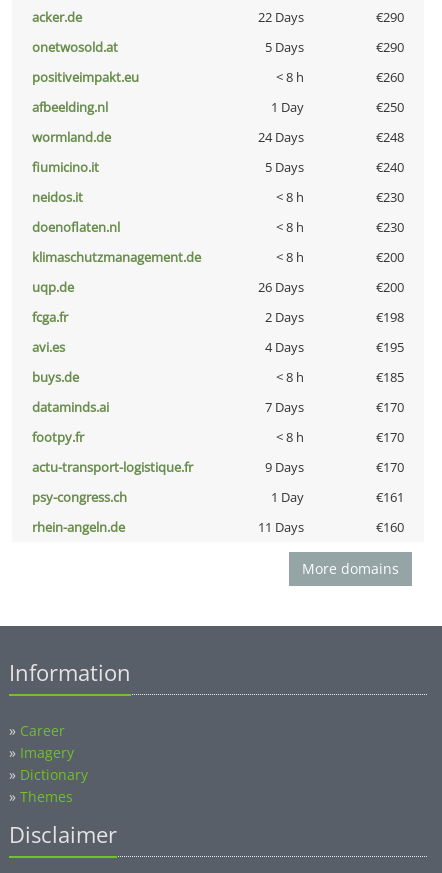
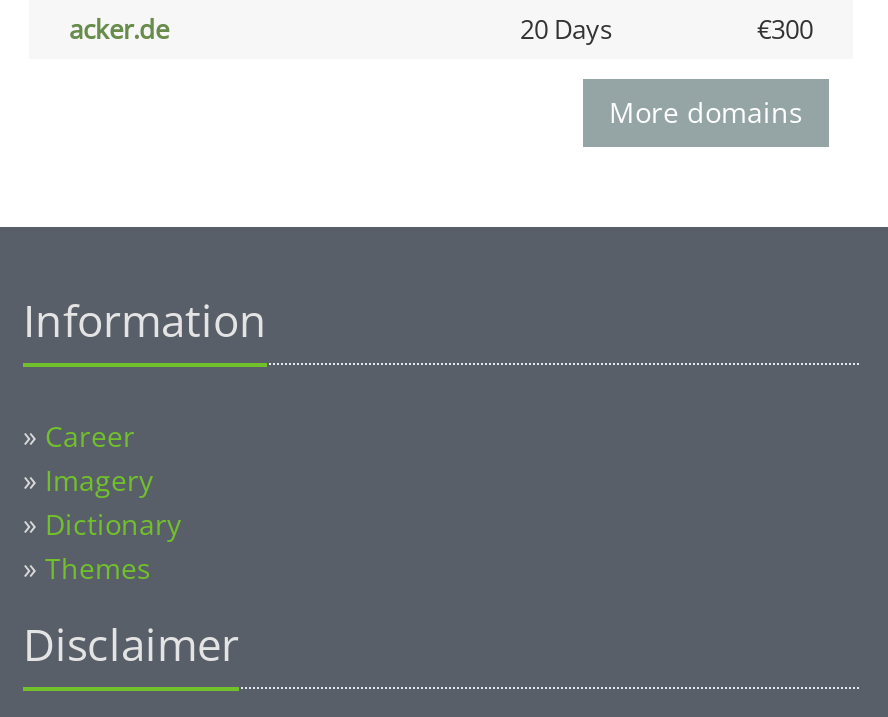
- 22 Days
- €290
- onetwosold.at
- 5 Days
- €290
- positiveimpakt.eu
- < 8 h
- €260
- afbeelding.nl
- 1 Day
- €250
- wormland.de
- 24 Days
- €248
- fiumicino.it
- 5 Days
- €240
- neidos.it
- < 8 h
- €230
- doenoflaten.nl
- < 8 h
- €230
- klimaschutzmanagement.de
- < 8 h
- €200
- uqp.de
- 26 Days
- €200
- fcga.fr
- 2 Days
- €198
- avi.es
- 4 Days
- €195
- buys.de
- < 8 h
- €185
- dataminds.ai
- 7 Days
- €170
- footpy.fr
- < 8 h
- €170
- actu-transport-logistique.fr
- 9 Days
- €170
- psy-congress.ch
- 1 Day
- €161
- rhein-angeln.de
- 11 Days
- €160
+ 20 Days
+ €300
